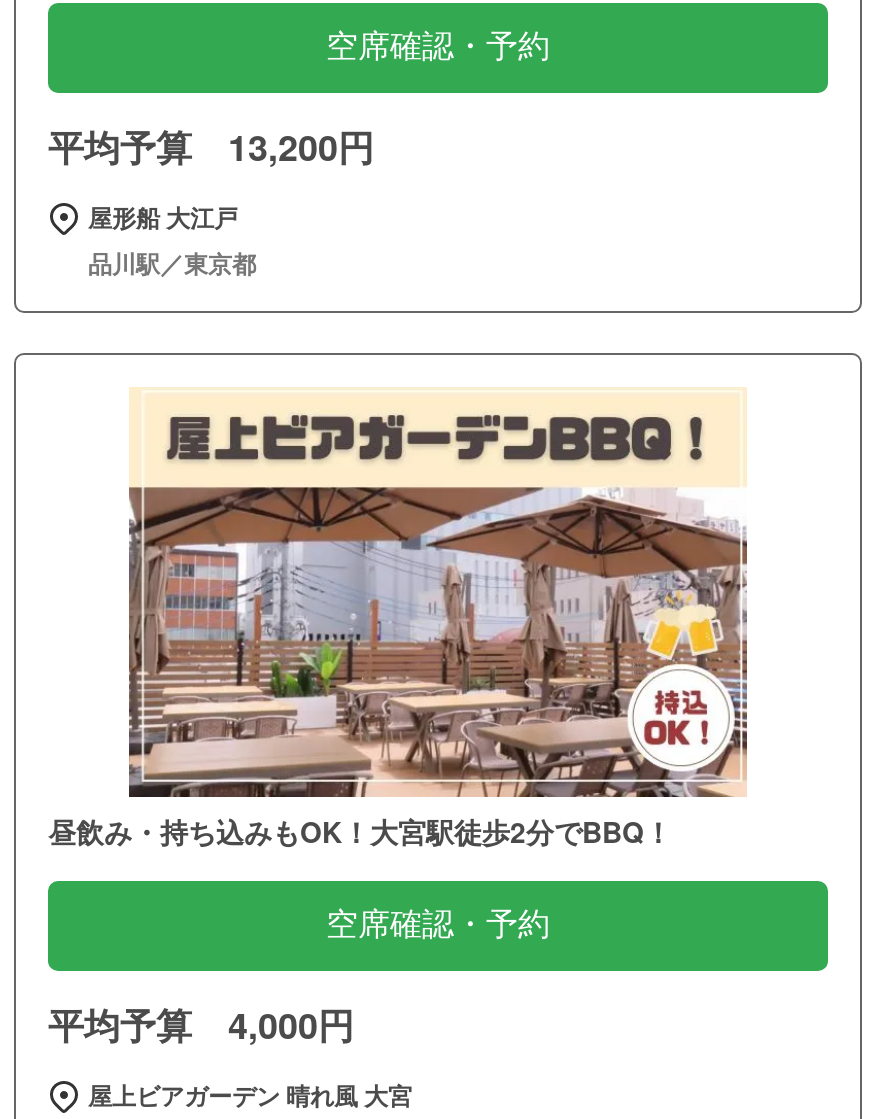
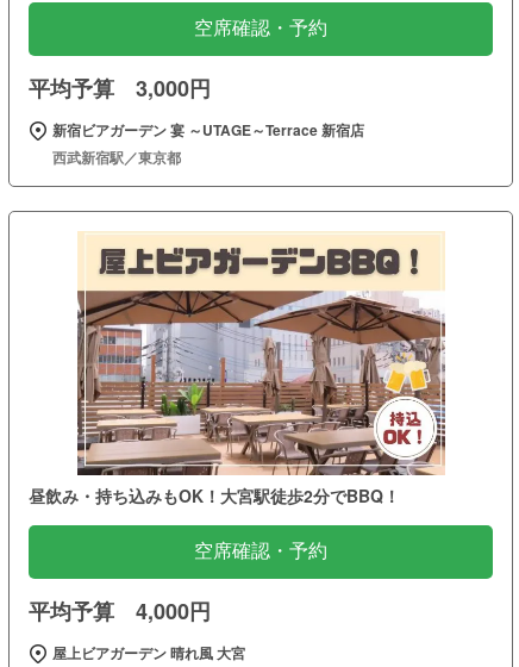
- 平均予算 13,200円
+ 平均予算 3,000円

- 屋形船 大江戸
- 品川駅／東京都
+ 新宿ビアガーデン 宴 ～UTAGE～Terrace 新宿店
+ 西武新宿駅／東京都
